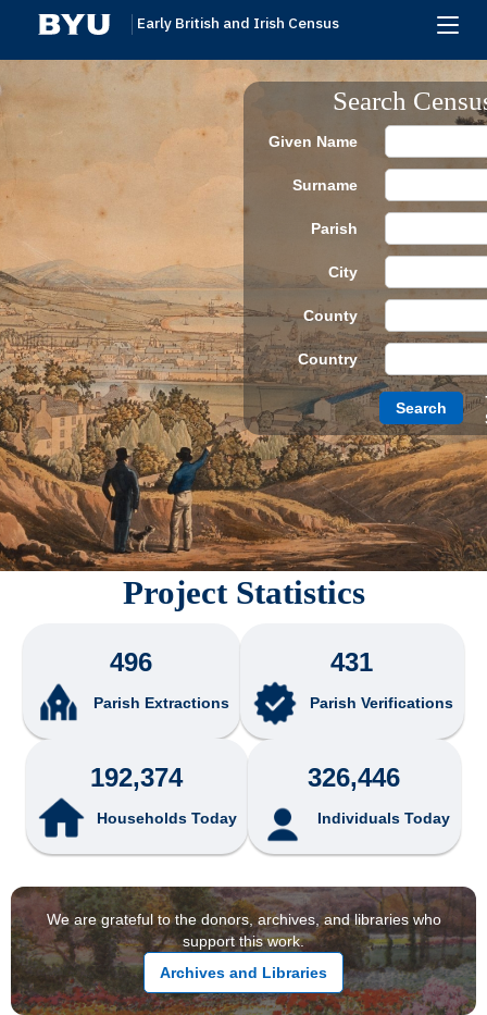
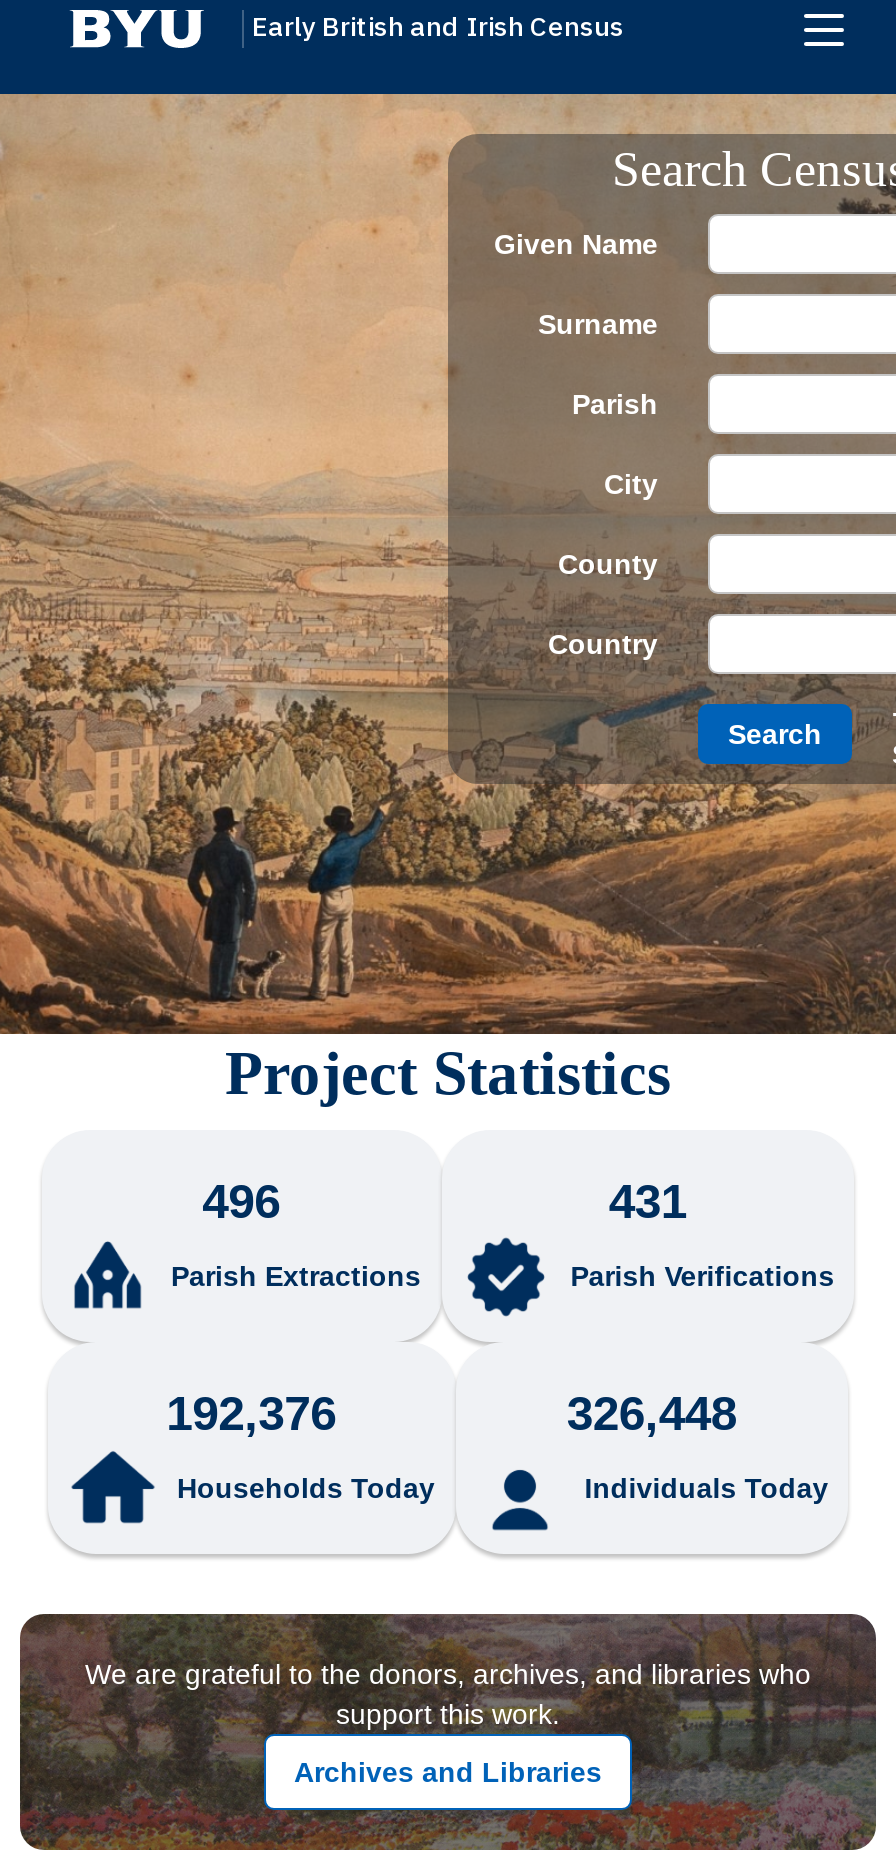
- 192,374
+ 192,376

- 326,446
+ 326,448
